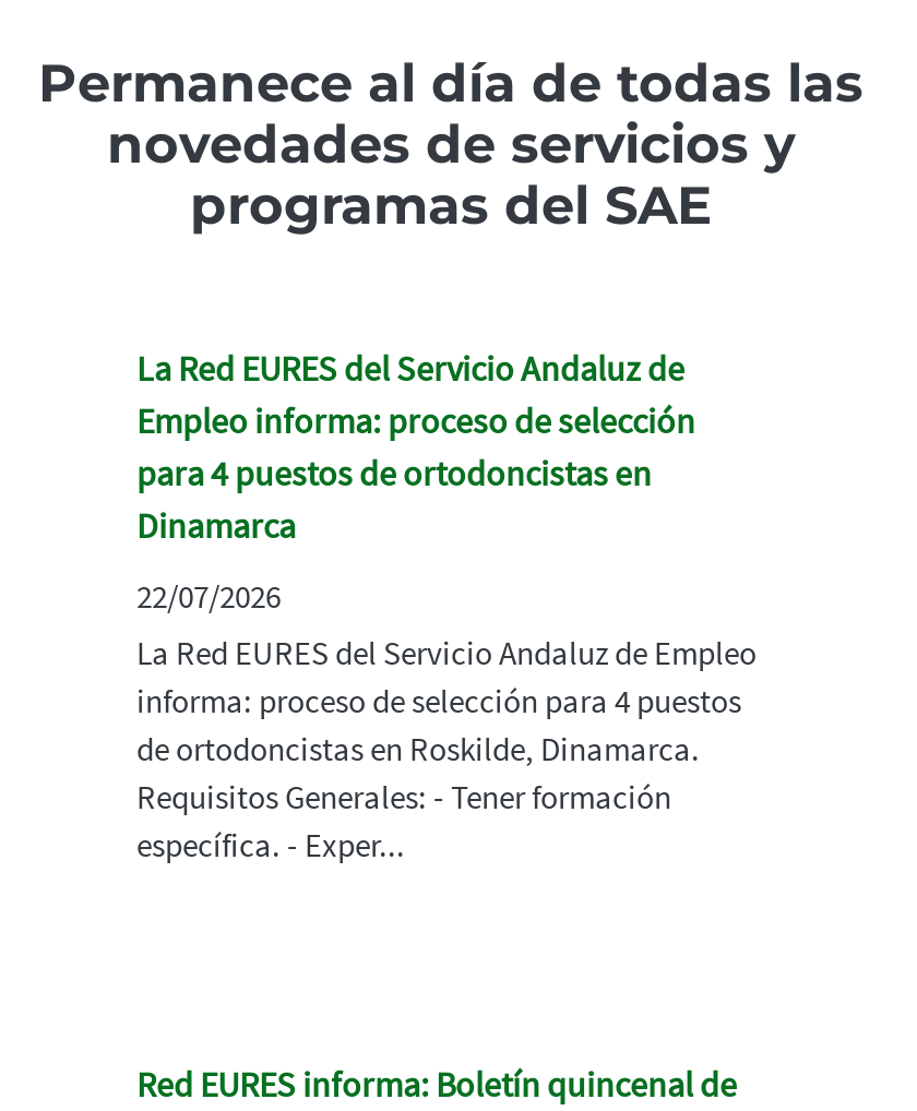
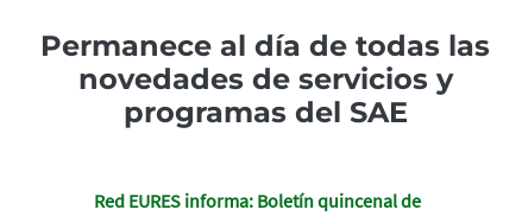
- La Red EURES del Servicio Andaluz de
- Empleo informa: proceso de selección
- para 4 puestos de ortodoncistas en
- Dinamarca
- 22/07/2026
- La Red EURES del Servicio Andaluz de Empleo
- informa: proceso de selección para 4 puestos
- de ortodoncistas en Roskilde, Dinamarca.
- Requisitos Generales: - Tener formación
- específica. - Exper...
